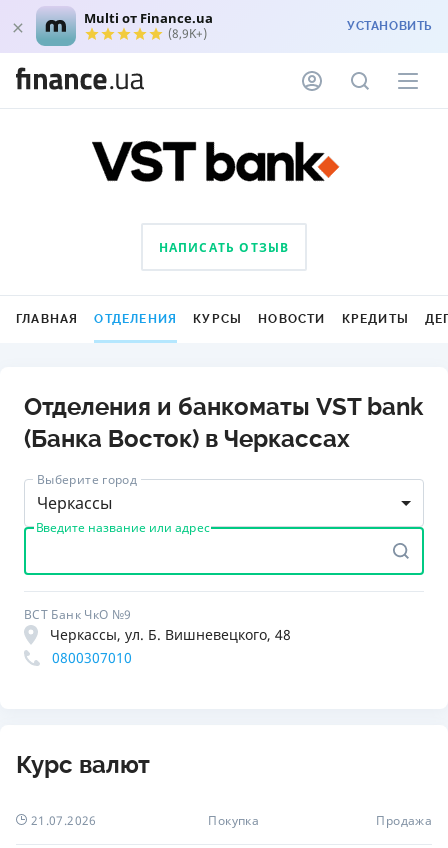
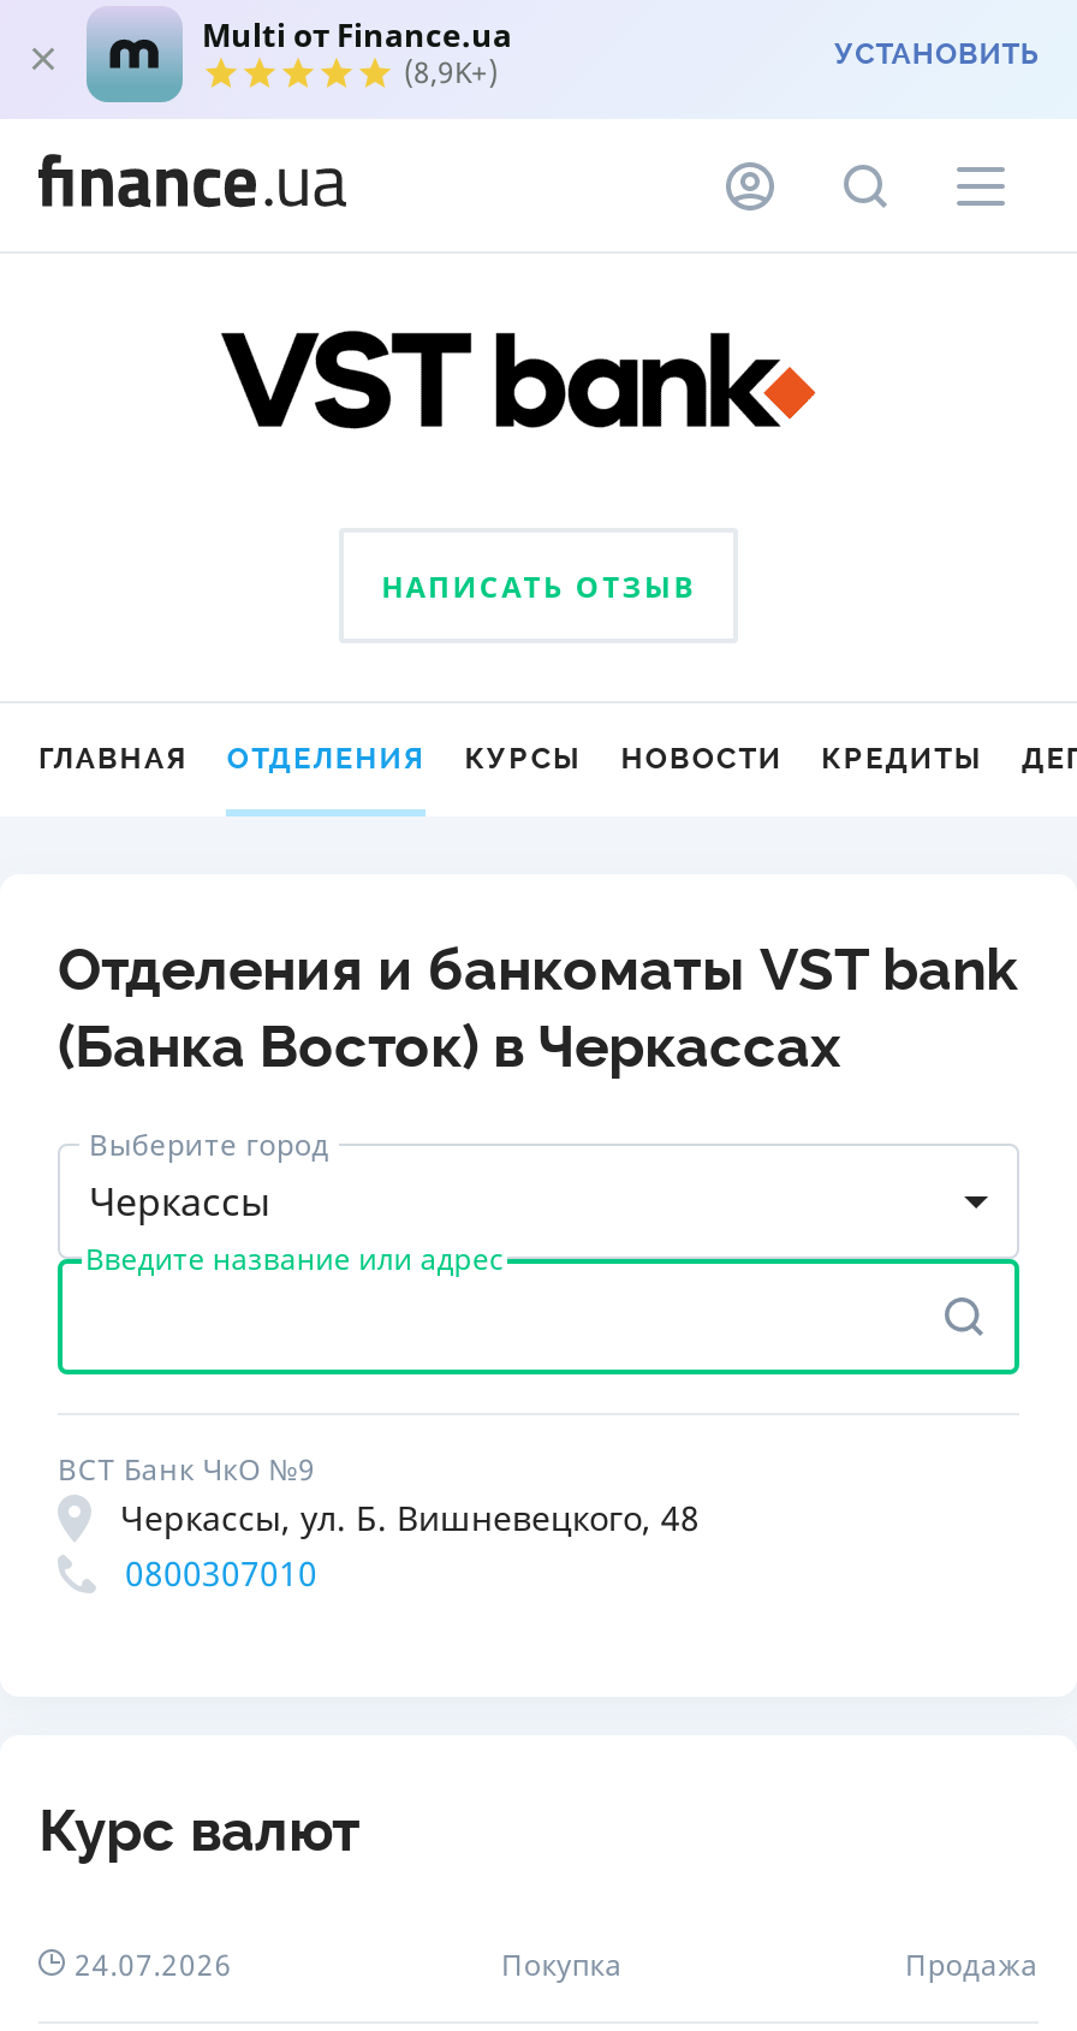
- 21.07.2026
+ 24.07.2026
